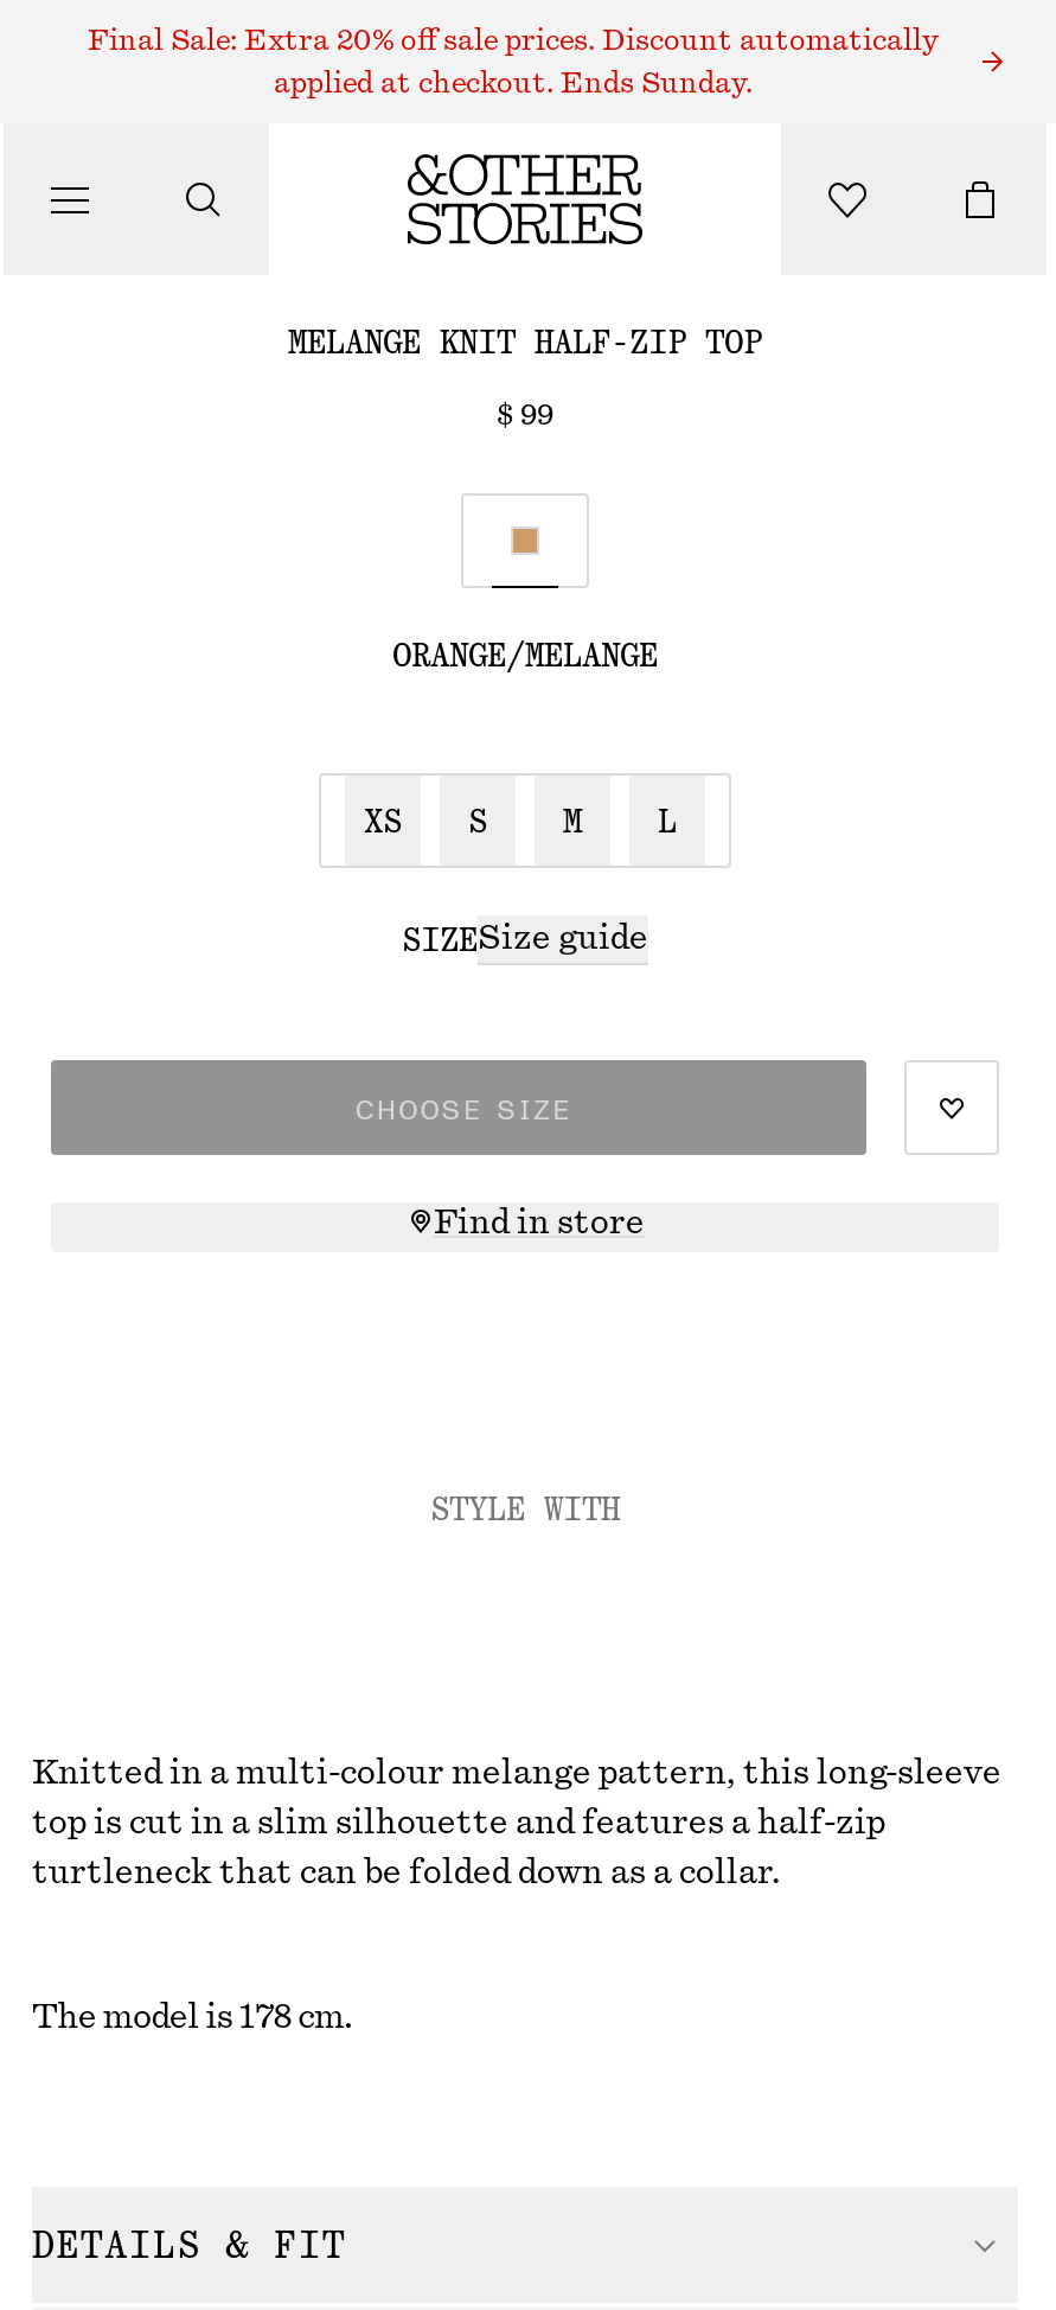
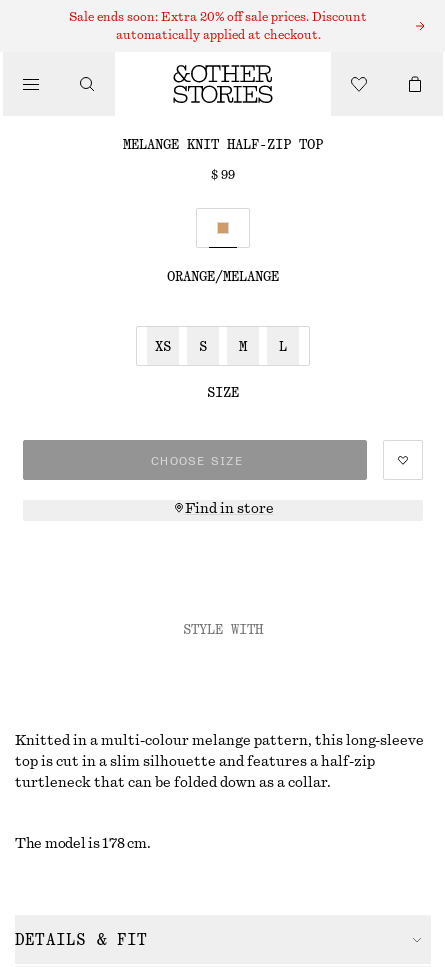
- Final Sale: Extra 20% off sale prices. Discount automatically
+ Sale ends soon: Extra 20% off sale prices. Discount

- applied at checkout. Ends Sunday.
+ automatically applied at checkout.

- SIZESize guide
+ SIZE
